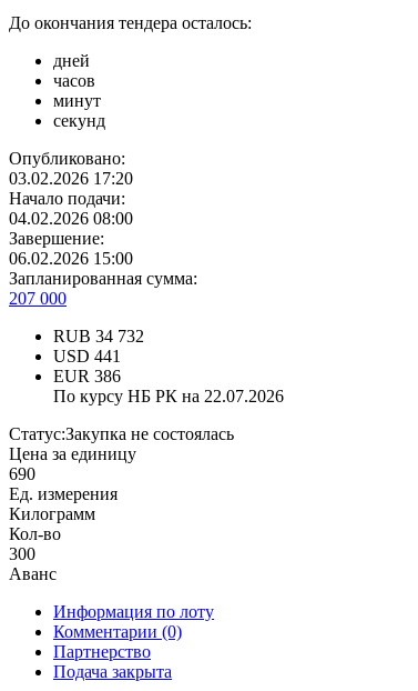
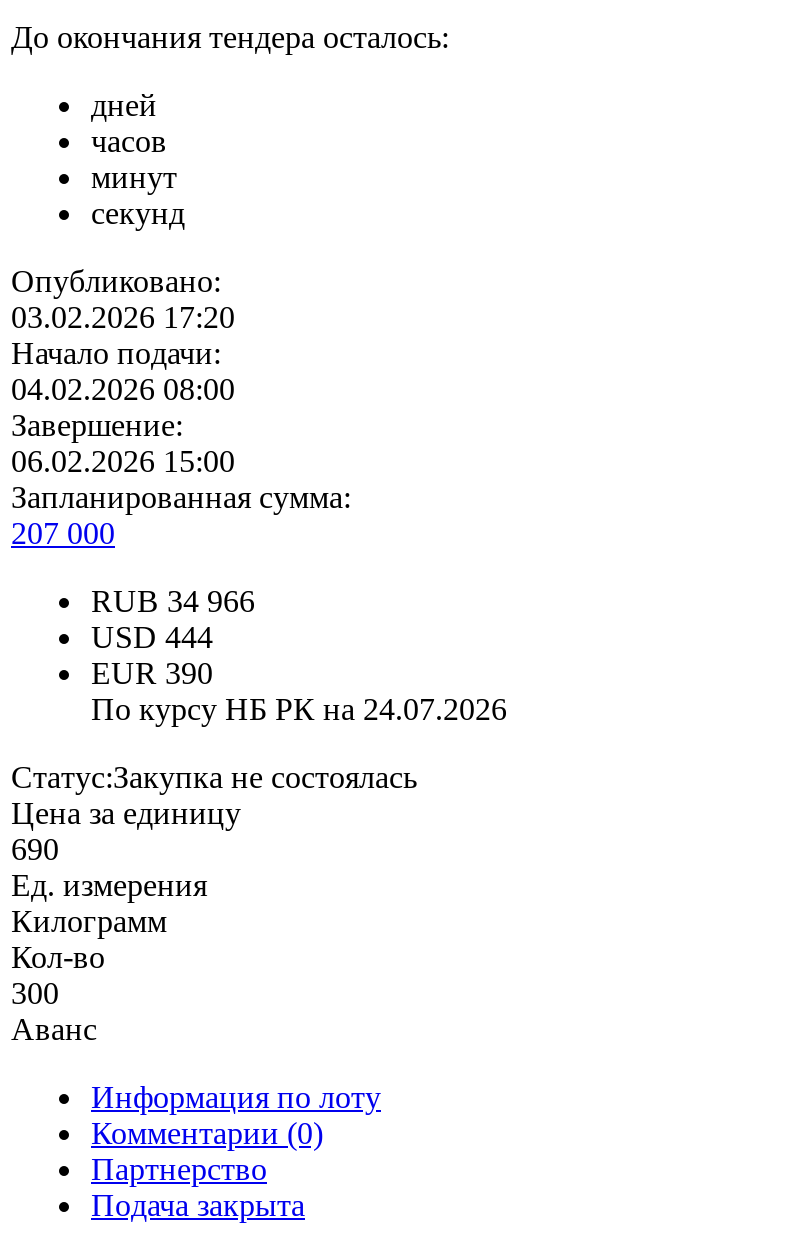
- RUB 34 732
+ RUB 34 966

- USD 441
+ USD 444

- EUR 386
+ EUR 390

- По курсу НБ РК на 22.07.2026
+ По курсу НБ РК на 24.07.2026
